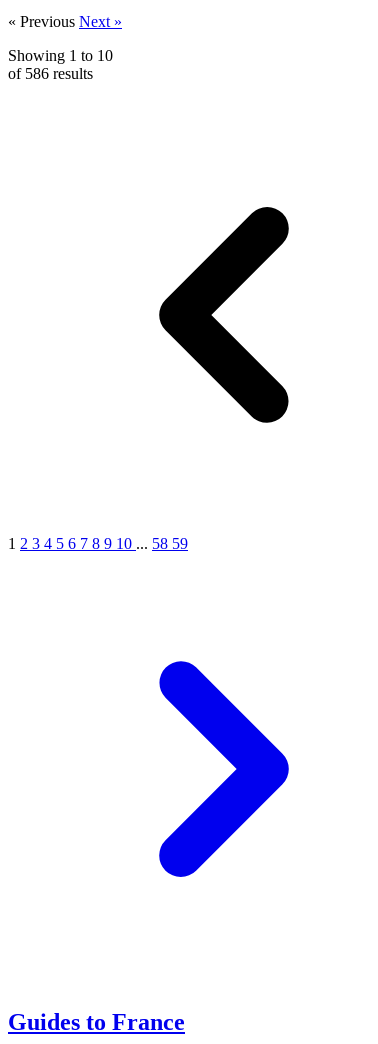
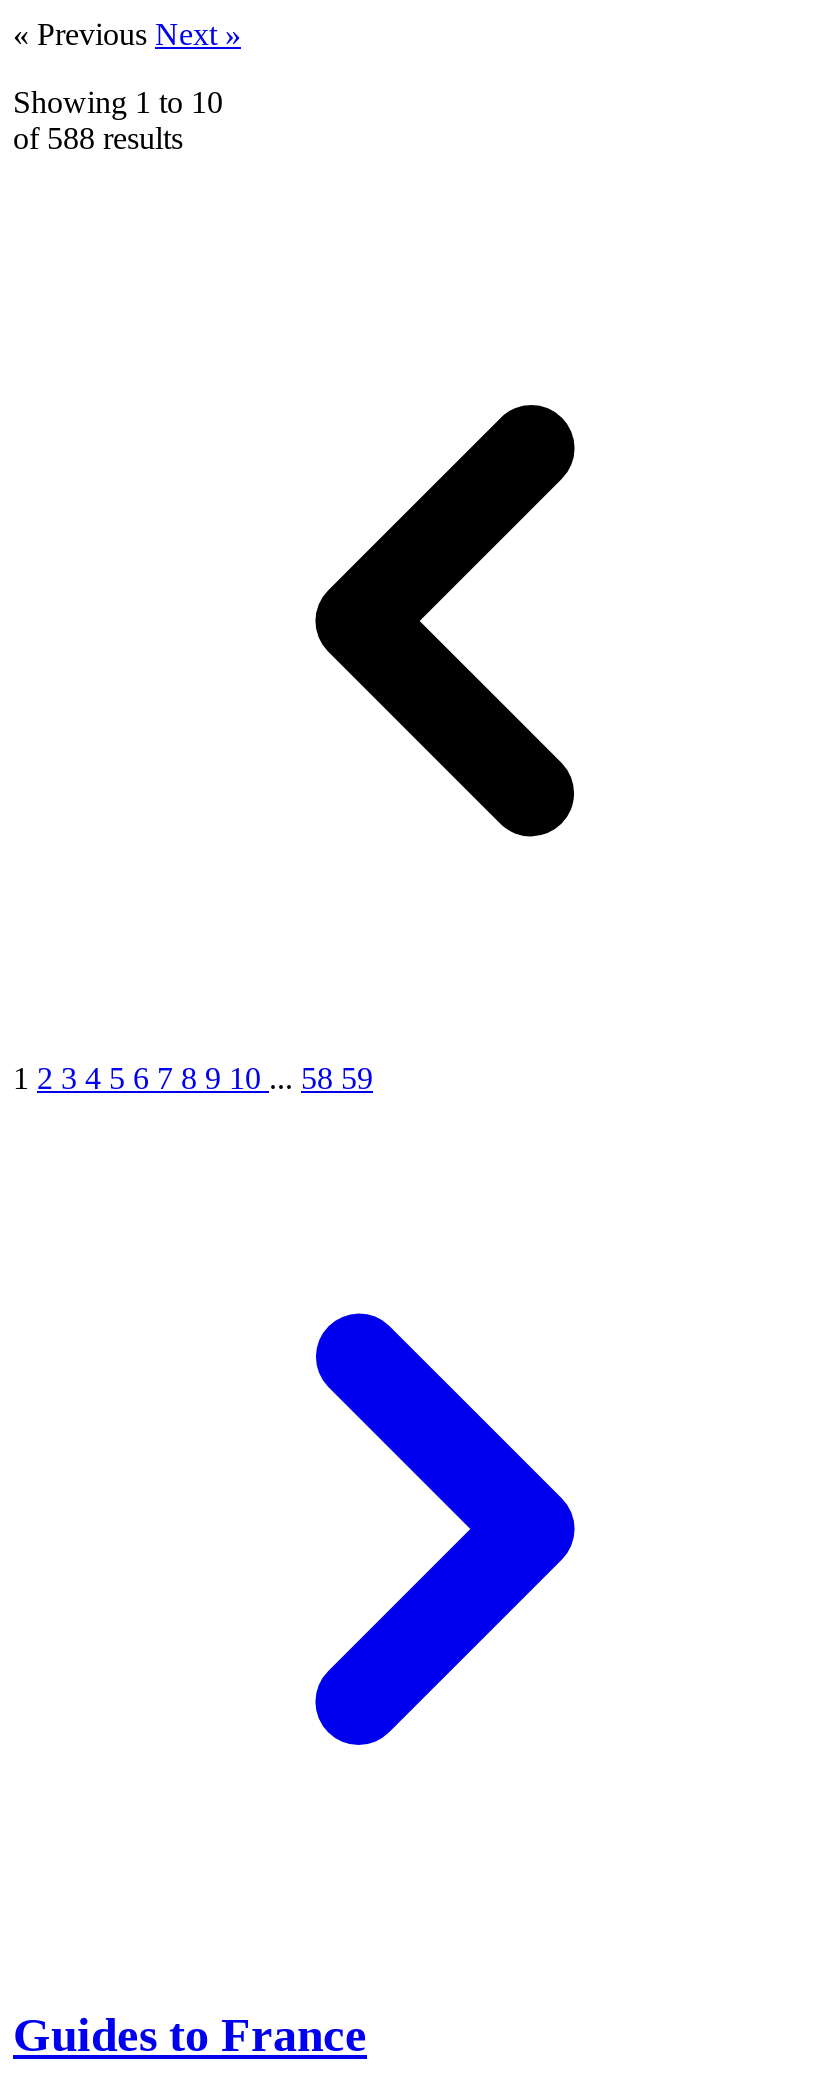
- of 586 results
+ of 588 results
